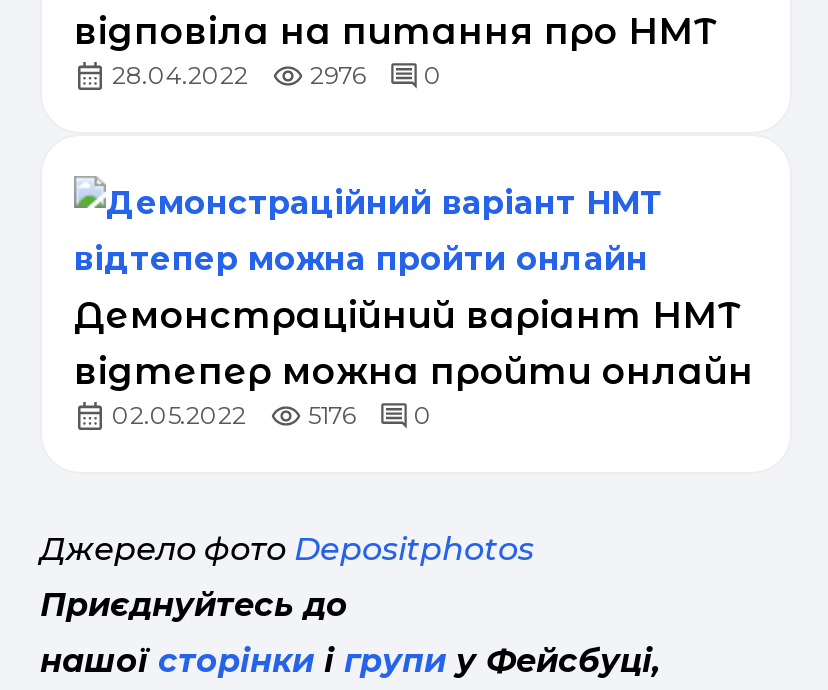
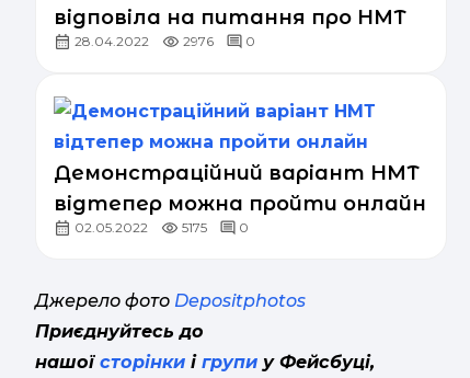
- 5176
+ 5175
